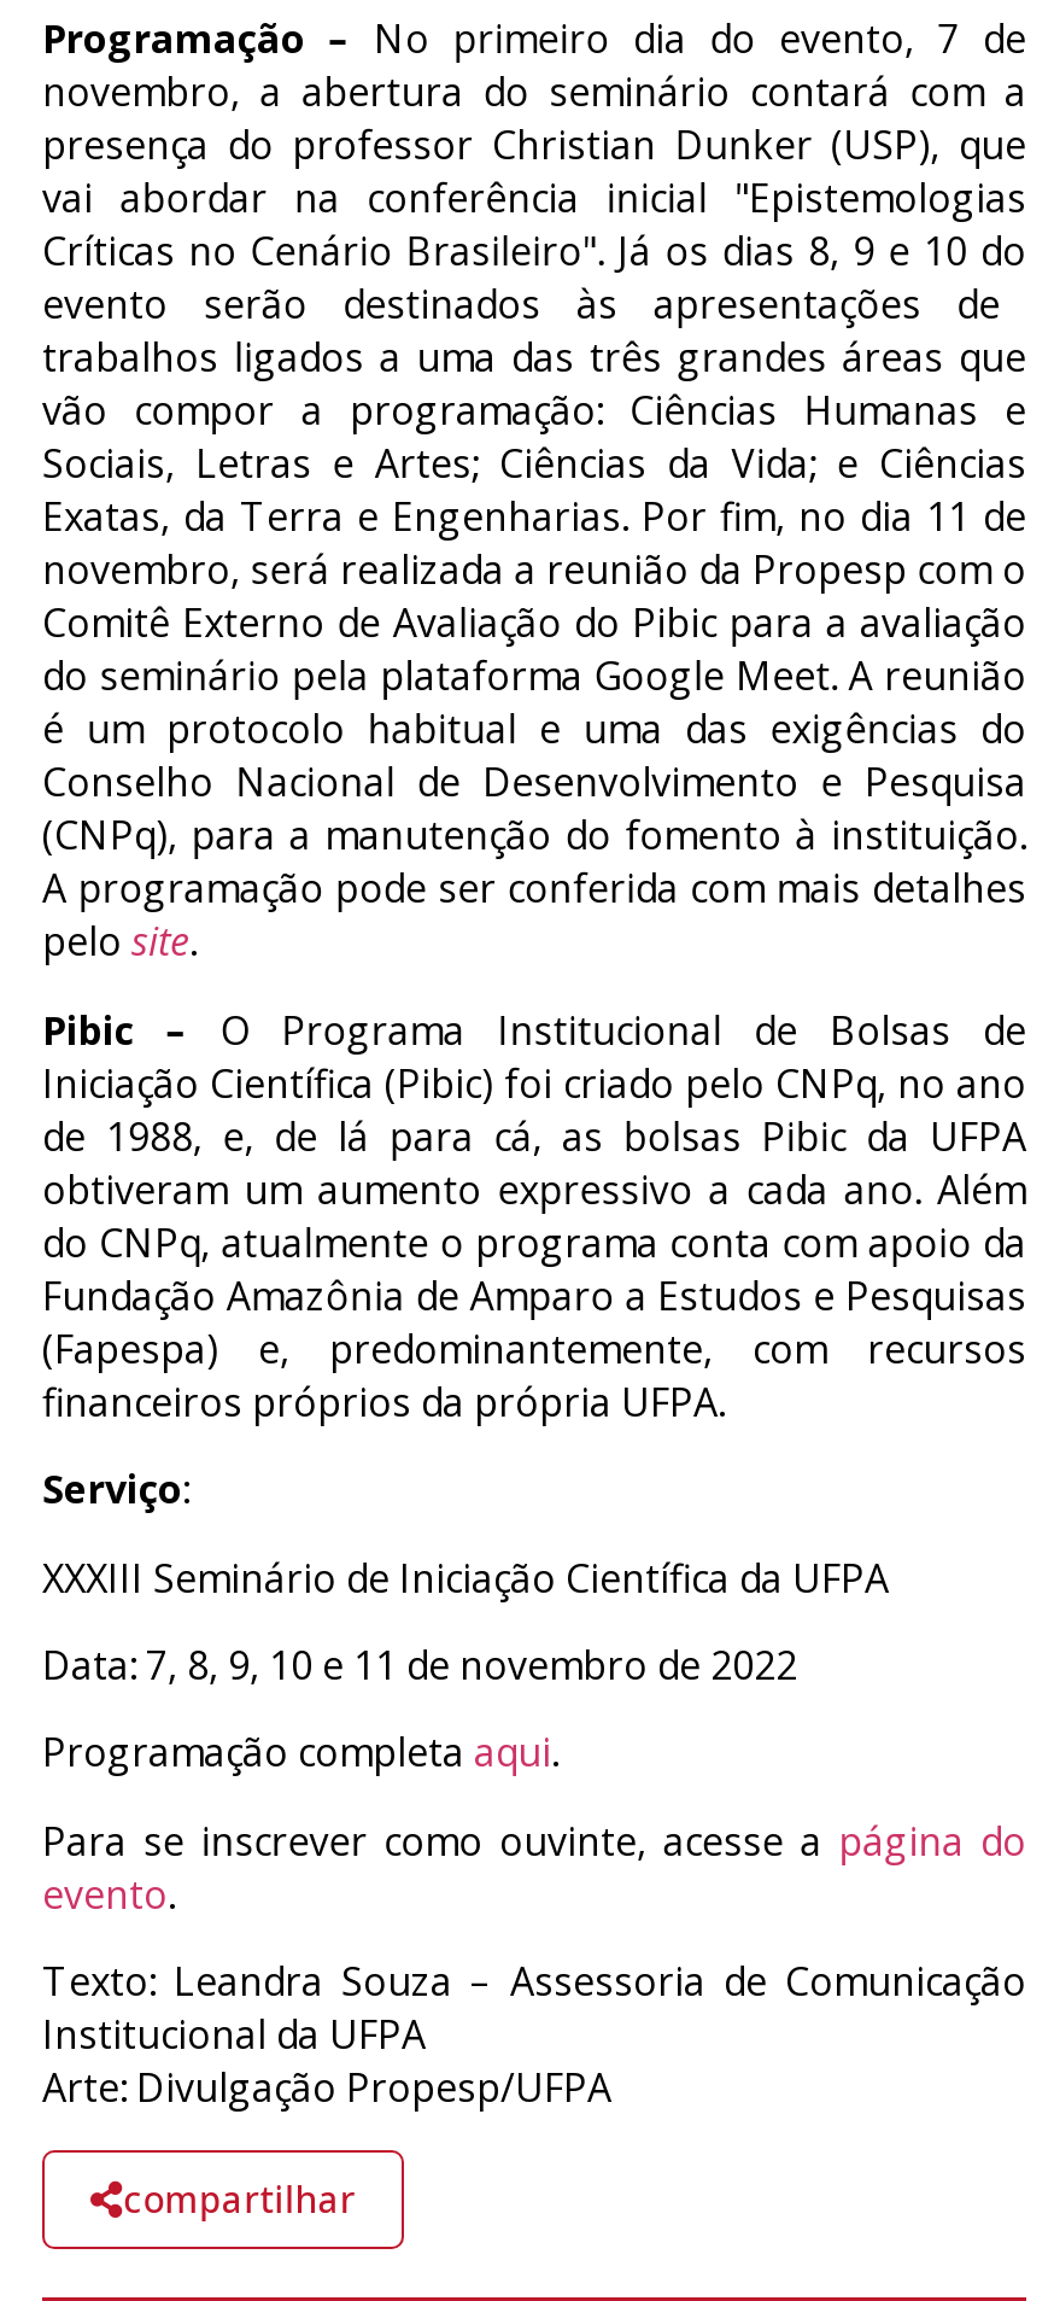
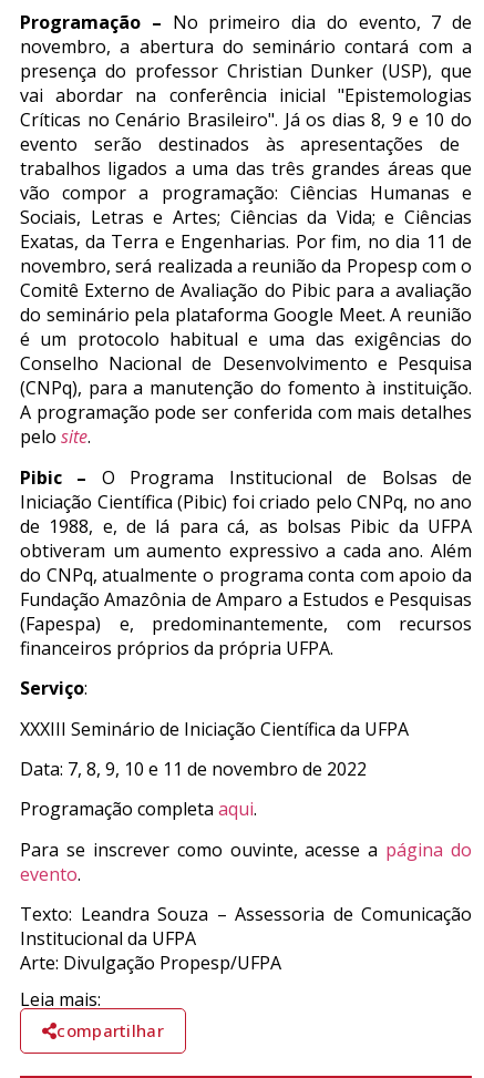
+ Leia mais:
